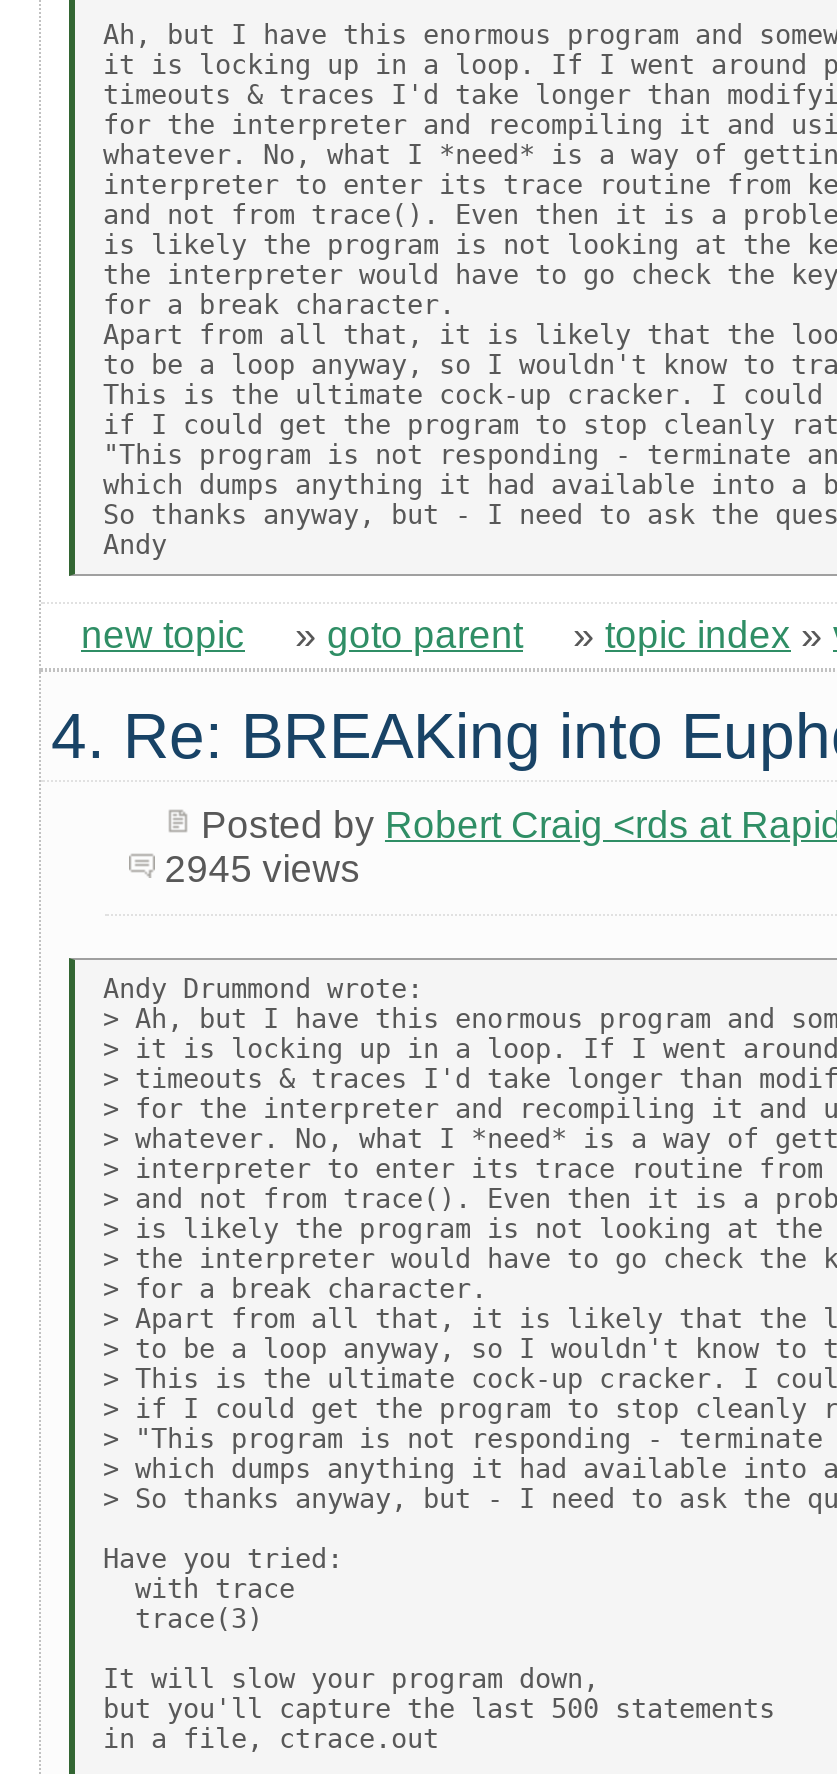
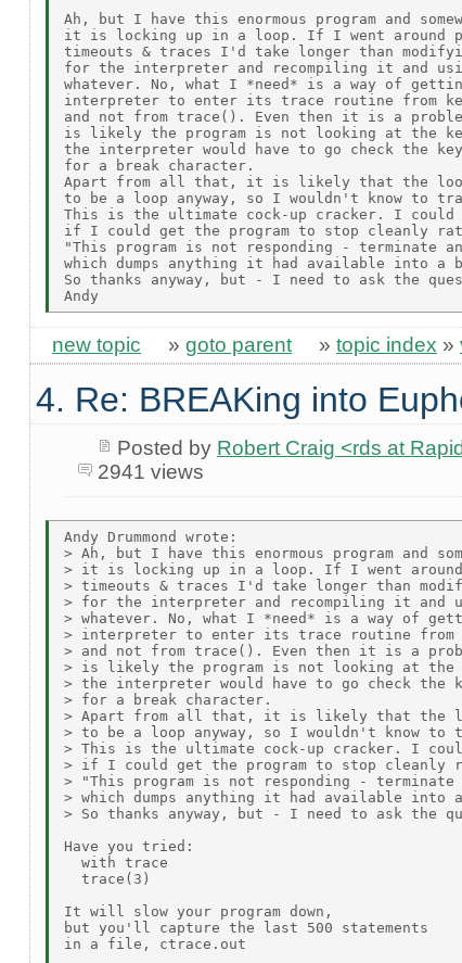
- 2945 views
+ 2941 views
